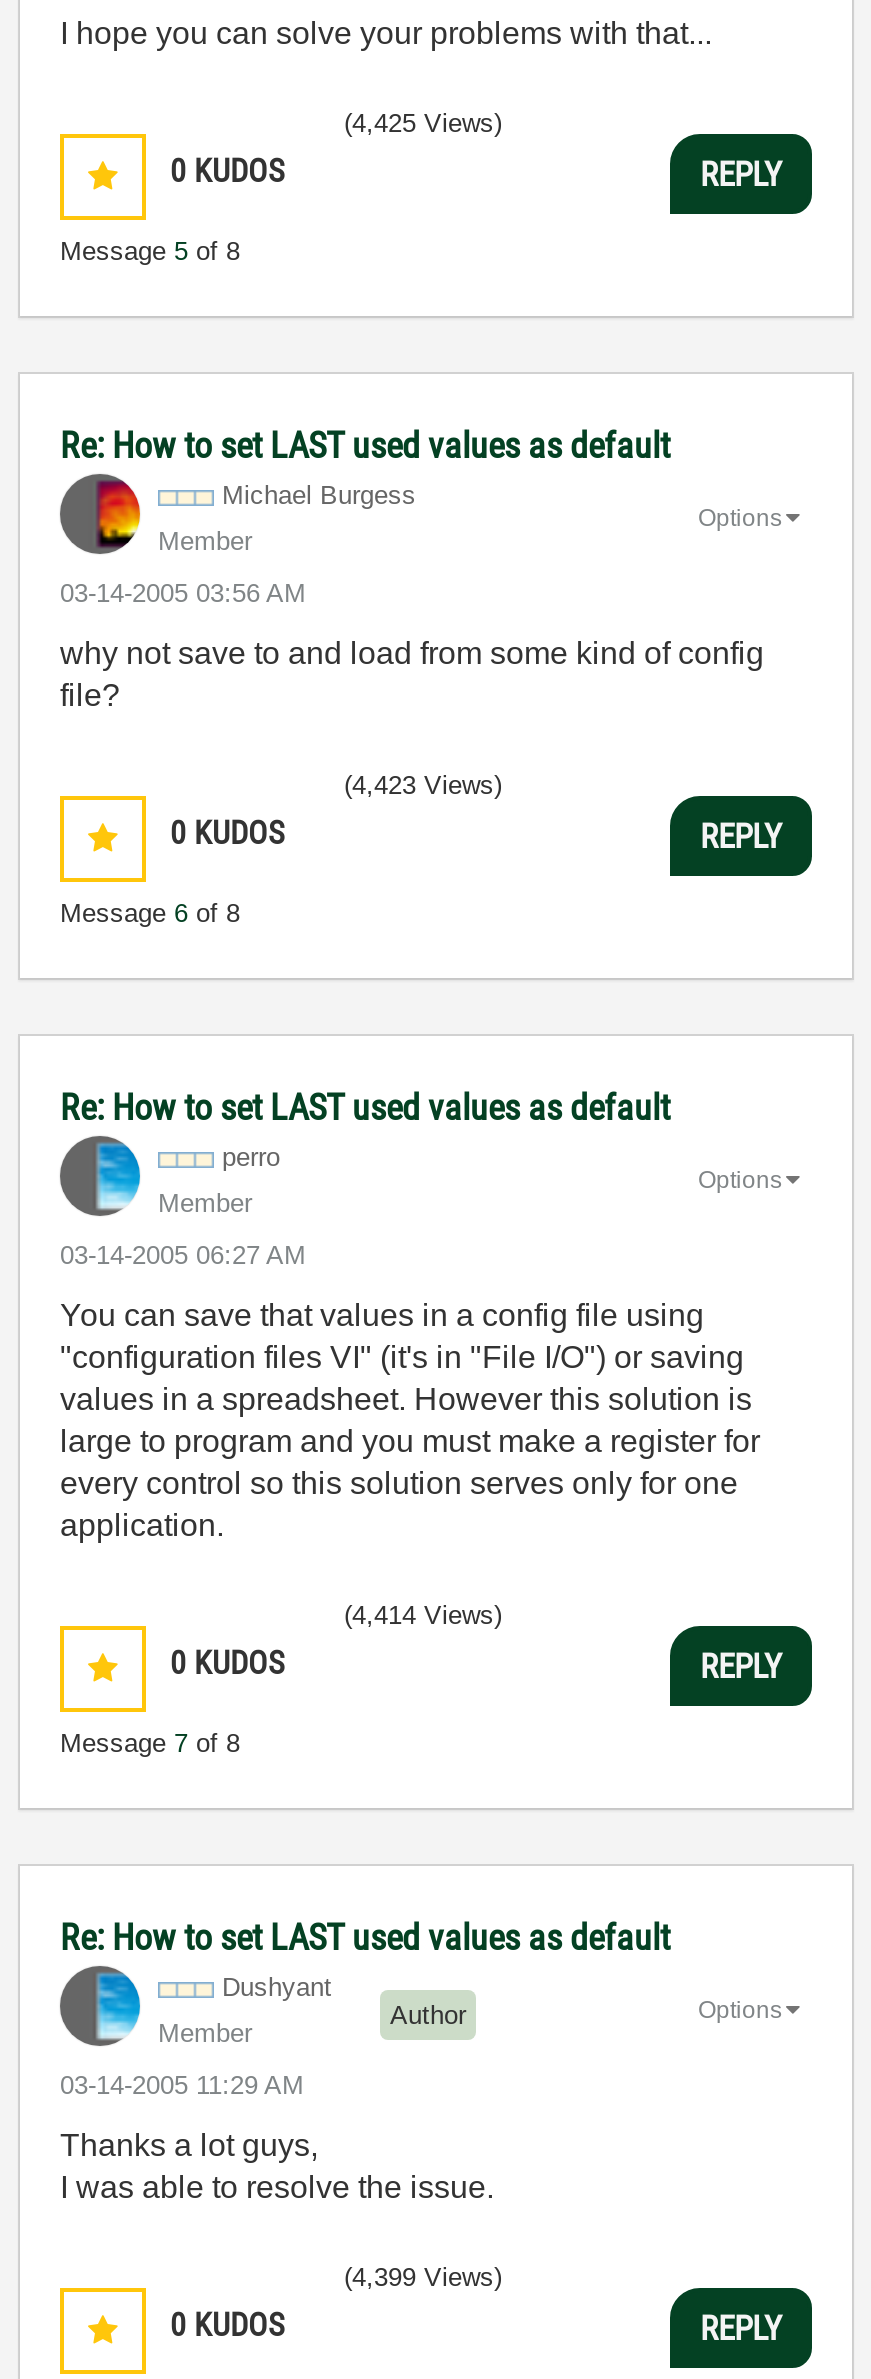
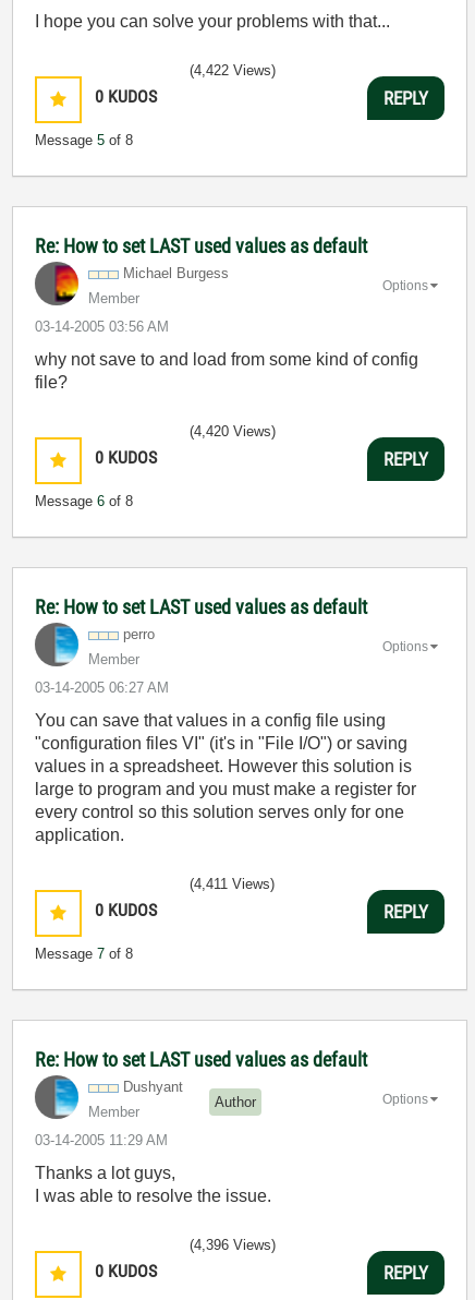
- (4,425 Views)
+ (4,422 Views)

- (4,423 Views)
+ (4,420 Views)

- (4,414 Views)
+ (4,411 Views)

- (4,399 Views)
+ (4,396 Views)
